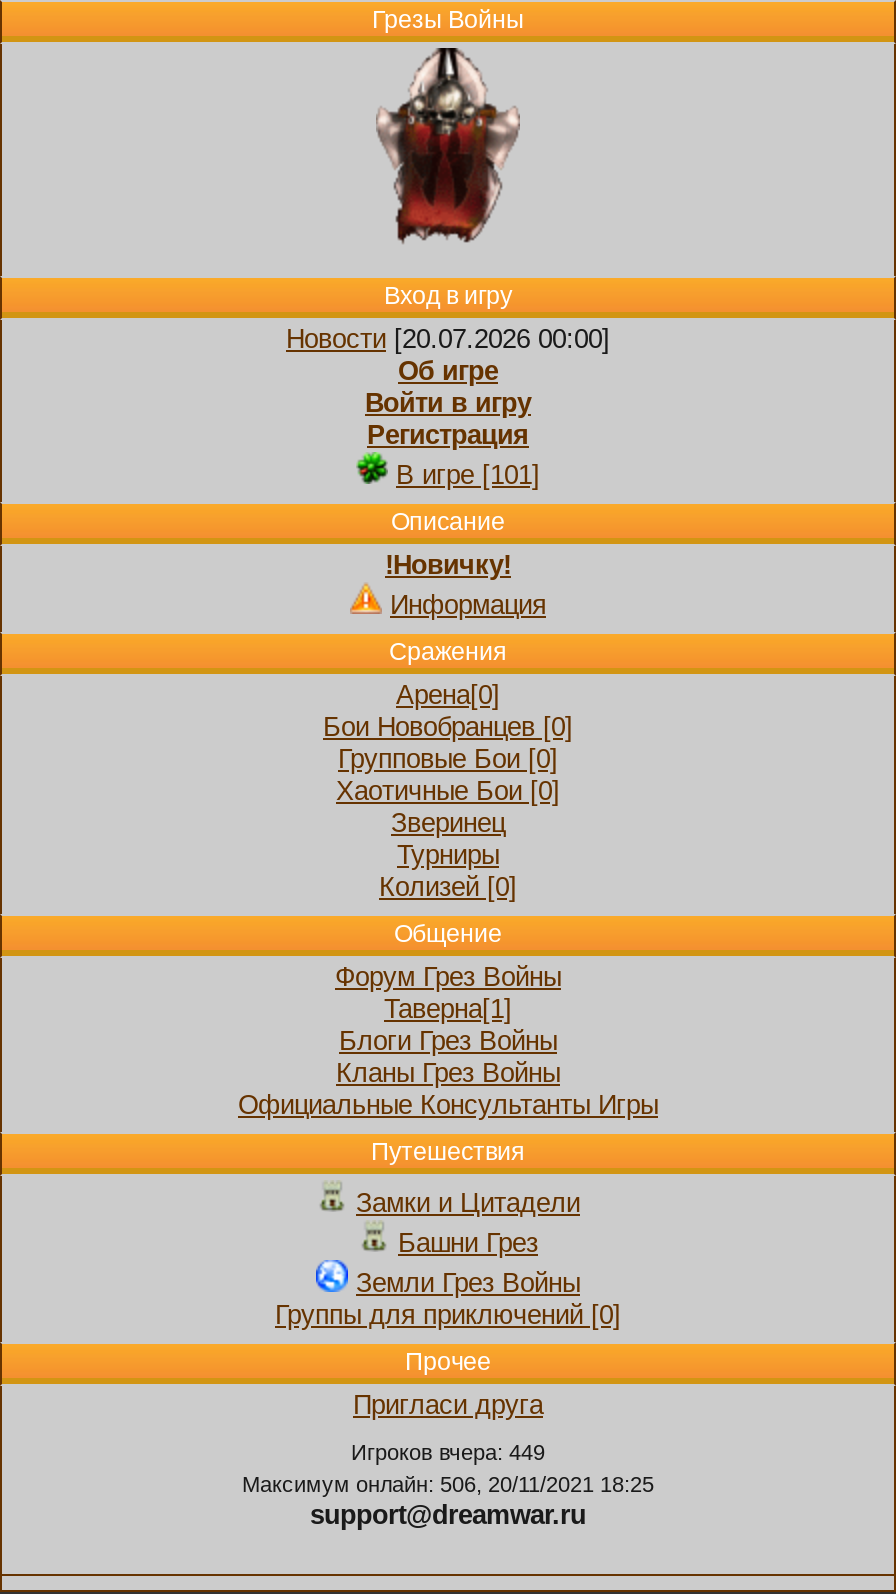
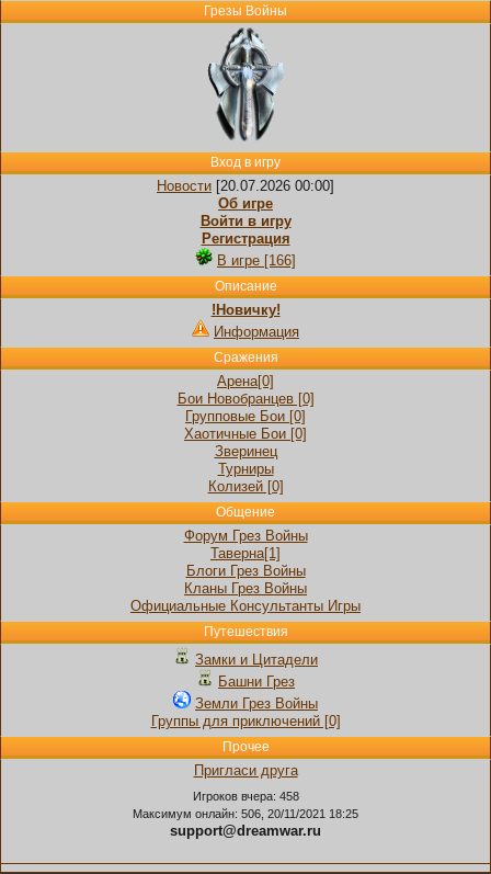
- [image]
+ [image]

- В игре [101]
+ В игре [166]

- Игроков вчера: 449
+ Игроков вчера: 458
